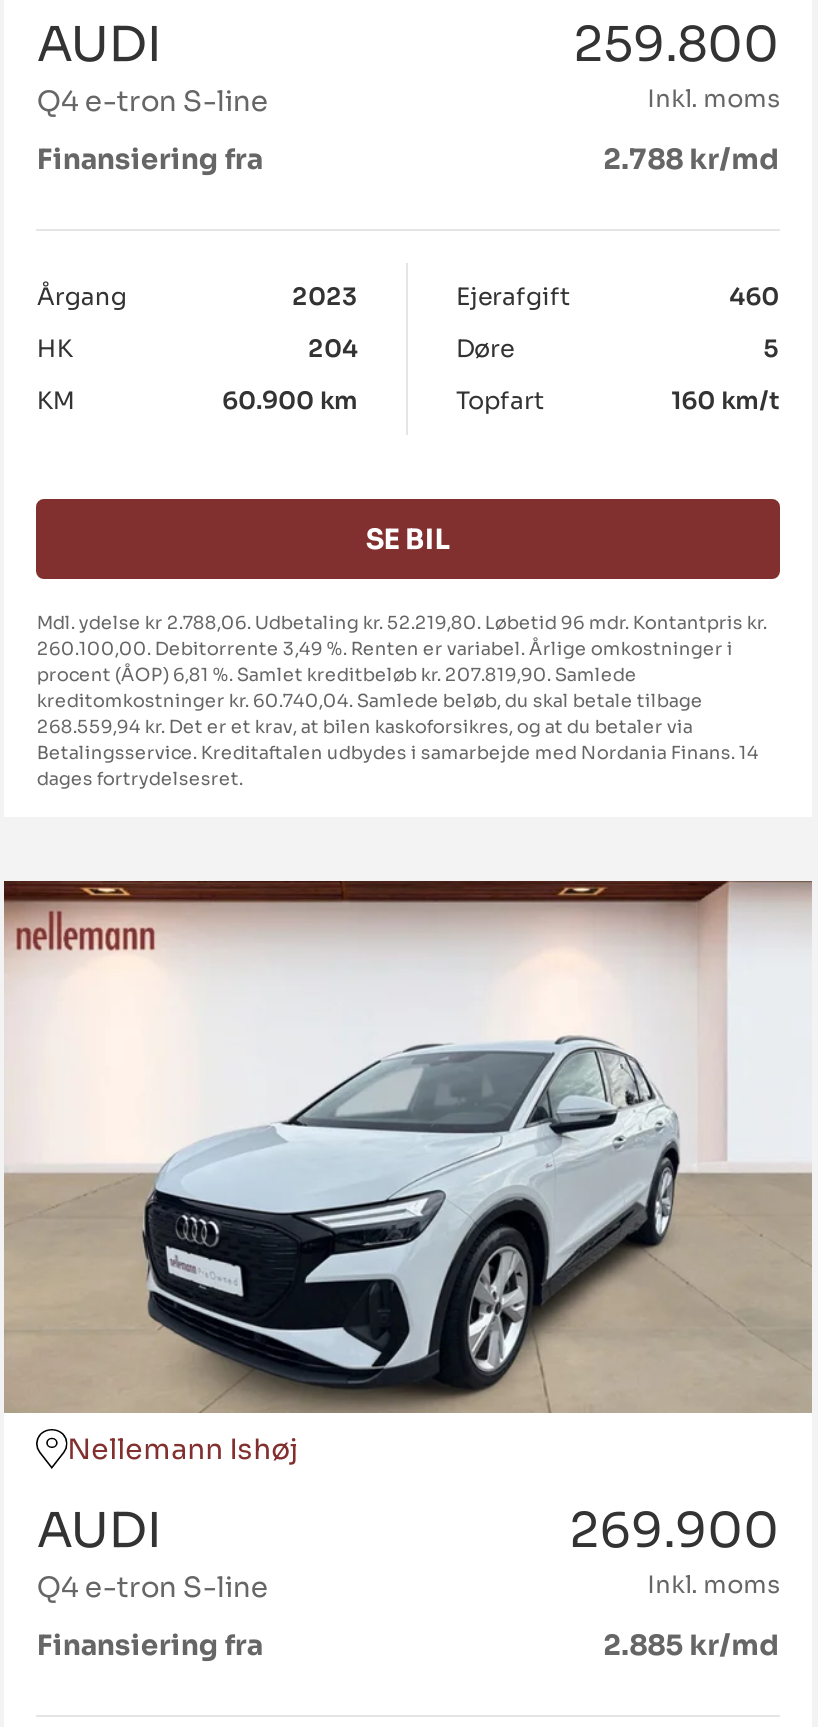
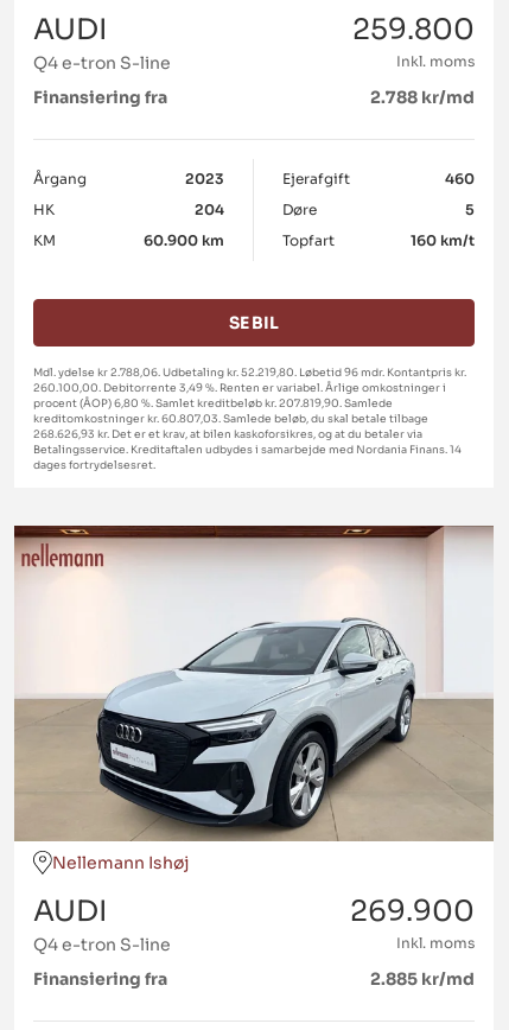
- procent (ÅOP) 6,81 %. Samlet kreditbeløb kr. 207.819,90. Samlede
+ procent (ÅOP) 6,80 %. Samlet kreditbeløb kr. 207.819,90. Samlede

- kreditomkostninger kr. 60.740,04. Samlede beløb, du skal betale tilbage
+ kreditomkostninger kr. 60.807,03. Samlede beløb, du skal betale tilbage

- 268.559,94 kr. Det er et krav, at bilen kaskoforsikres, og at du betaler via
+ 268.626,93 kr. Det er et krav, at bilen kaskoforsikres, og at du betaler via
